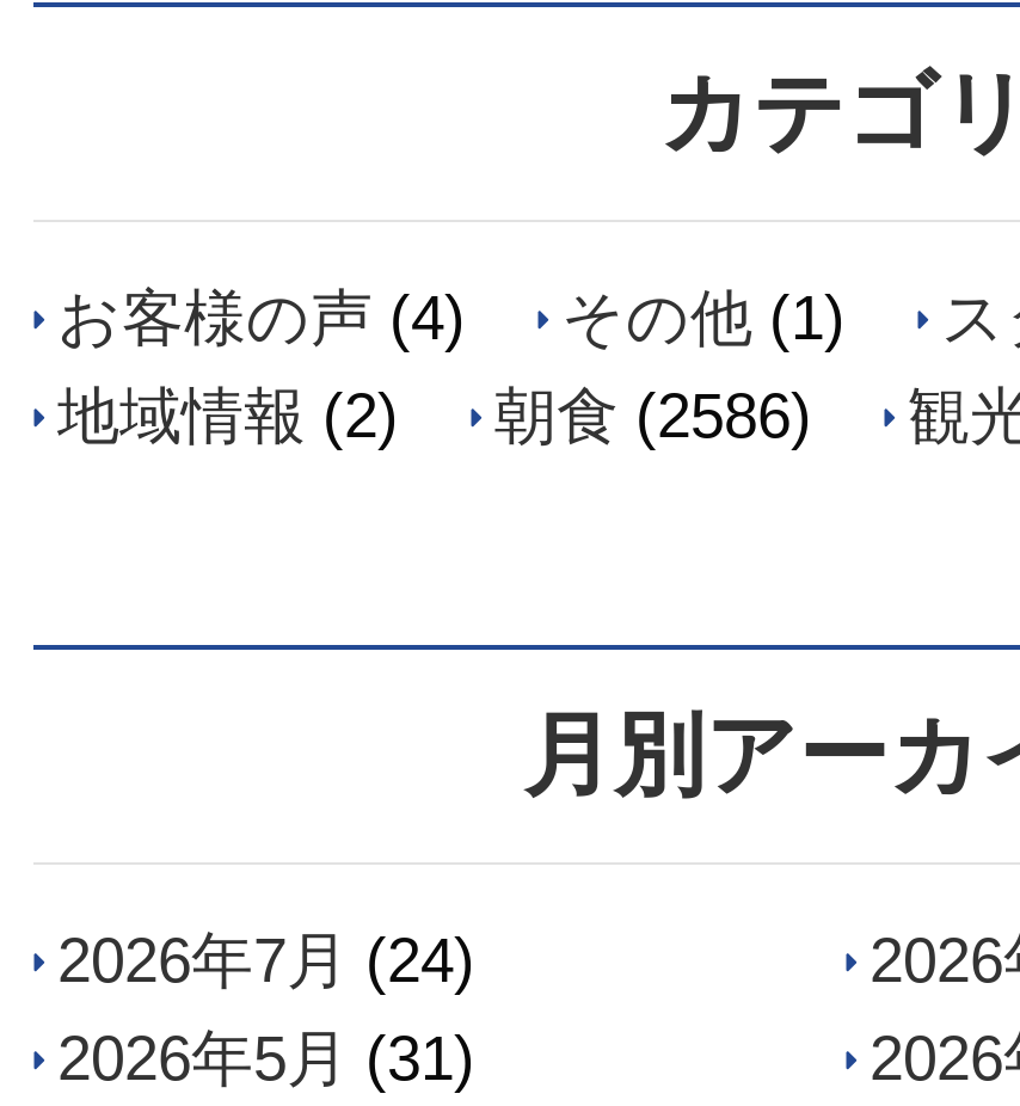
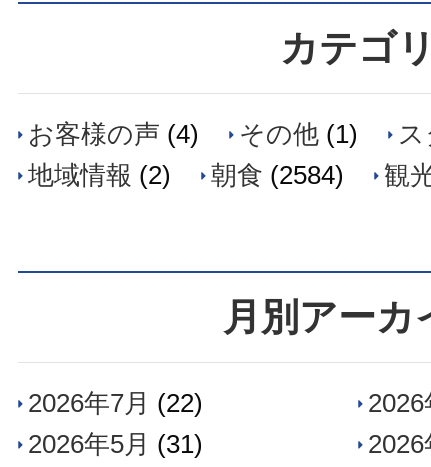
- 朝食(2586)
+ 朝食(2584)

- 2026年7月(24)
+ 2026年7月(22)
